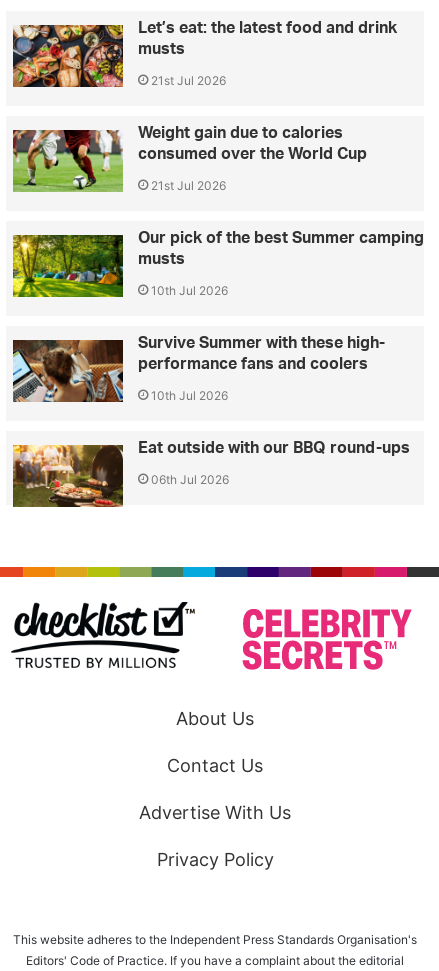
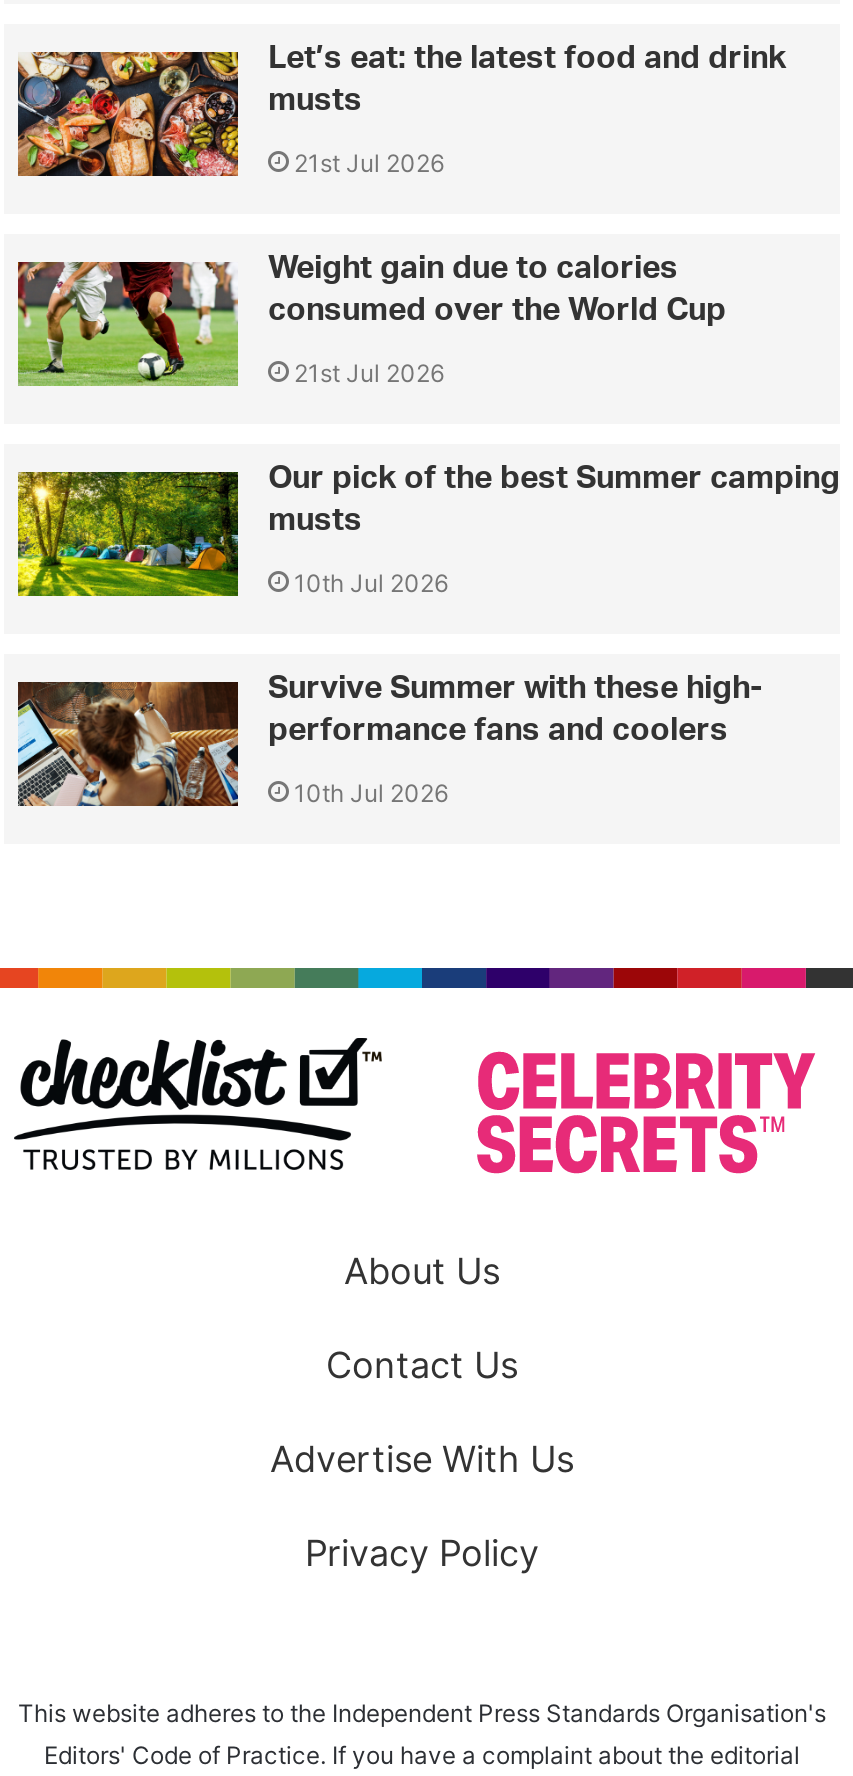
- [image]
- Eat outside with our BBQ round-ups
- 06th Jul 2026
